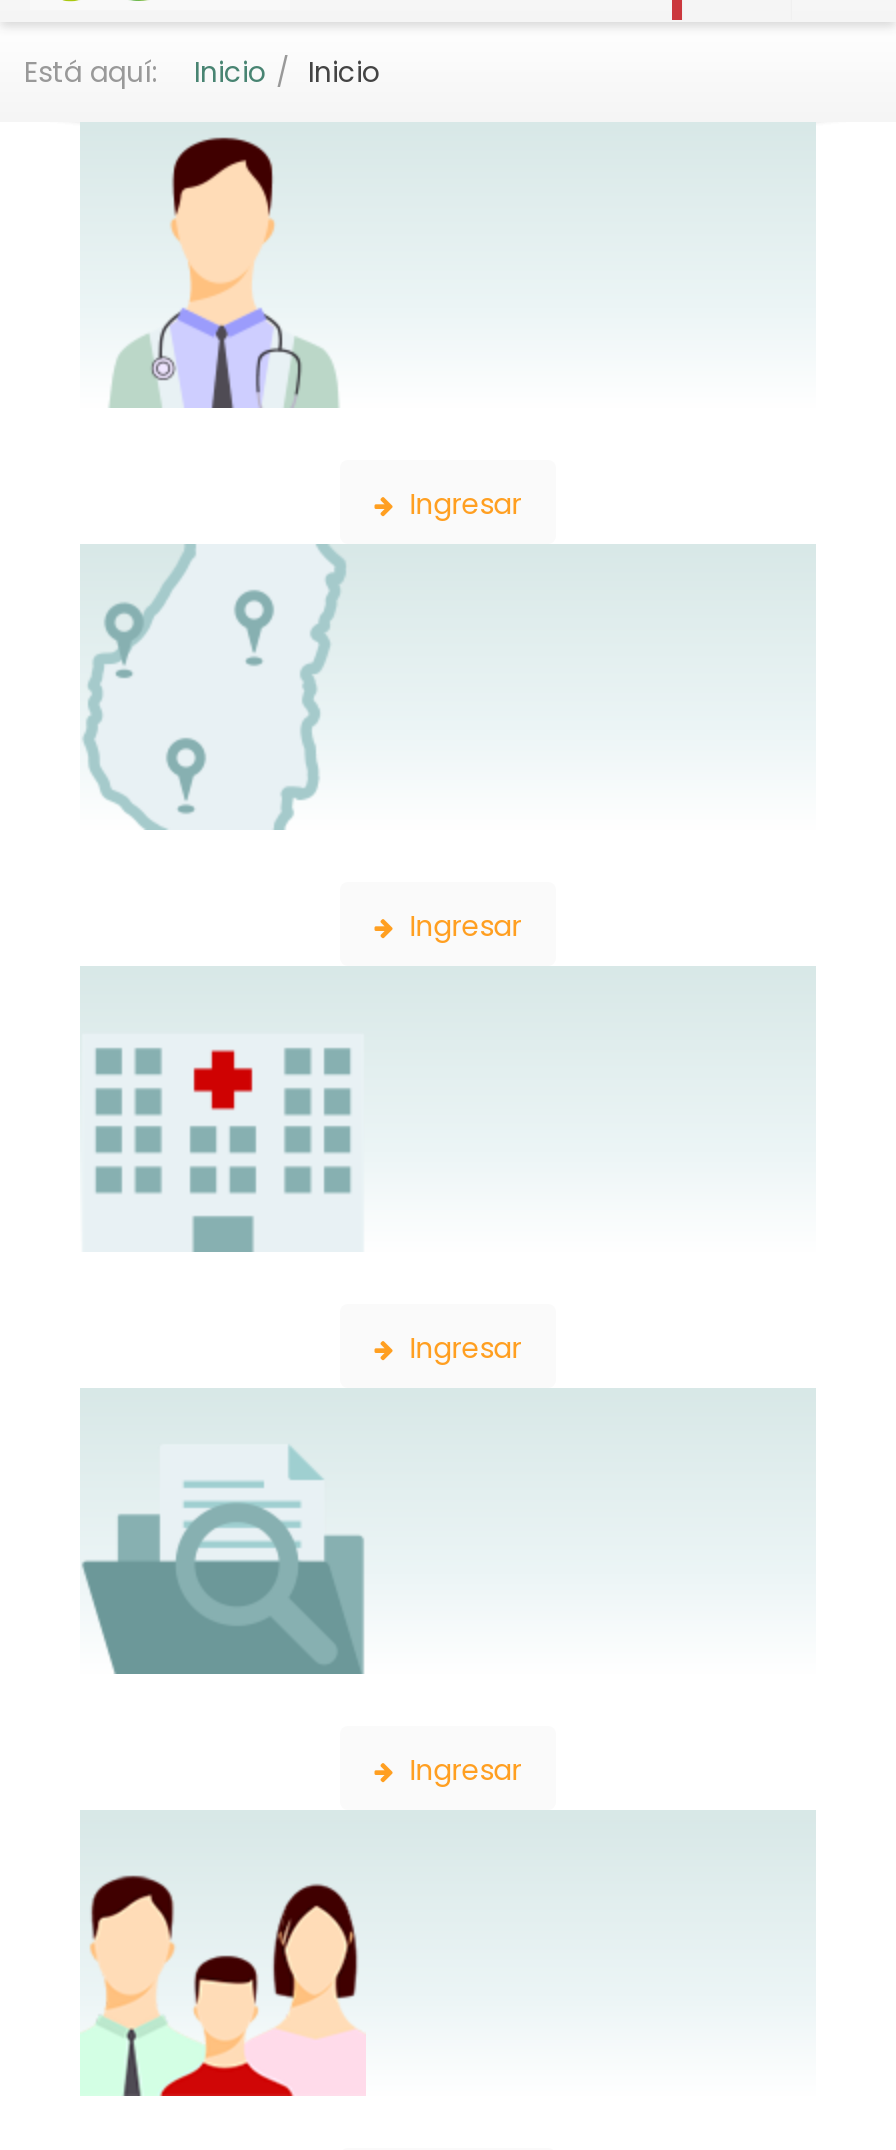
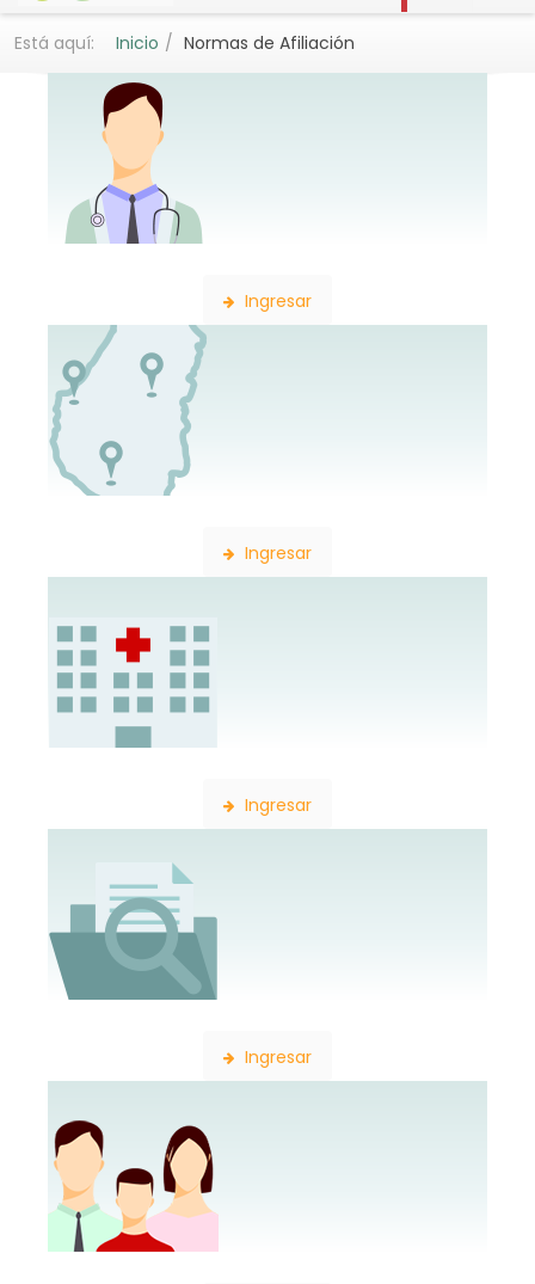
- Inicio
+ Normas de Afiliación
